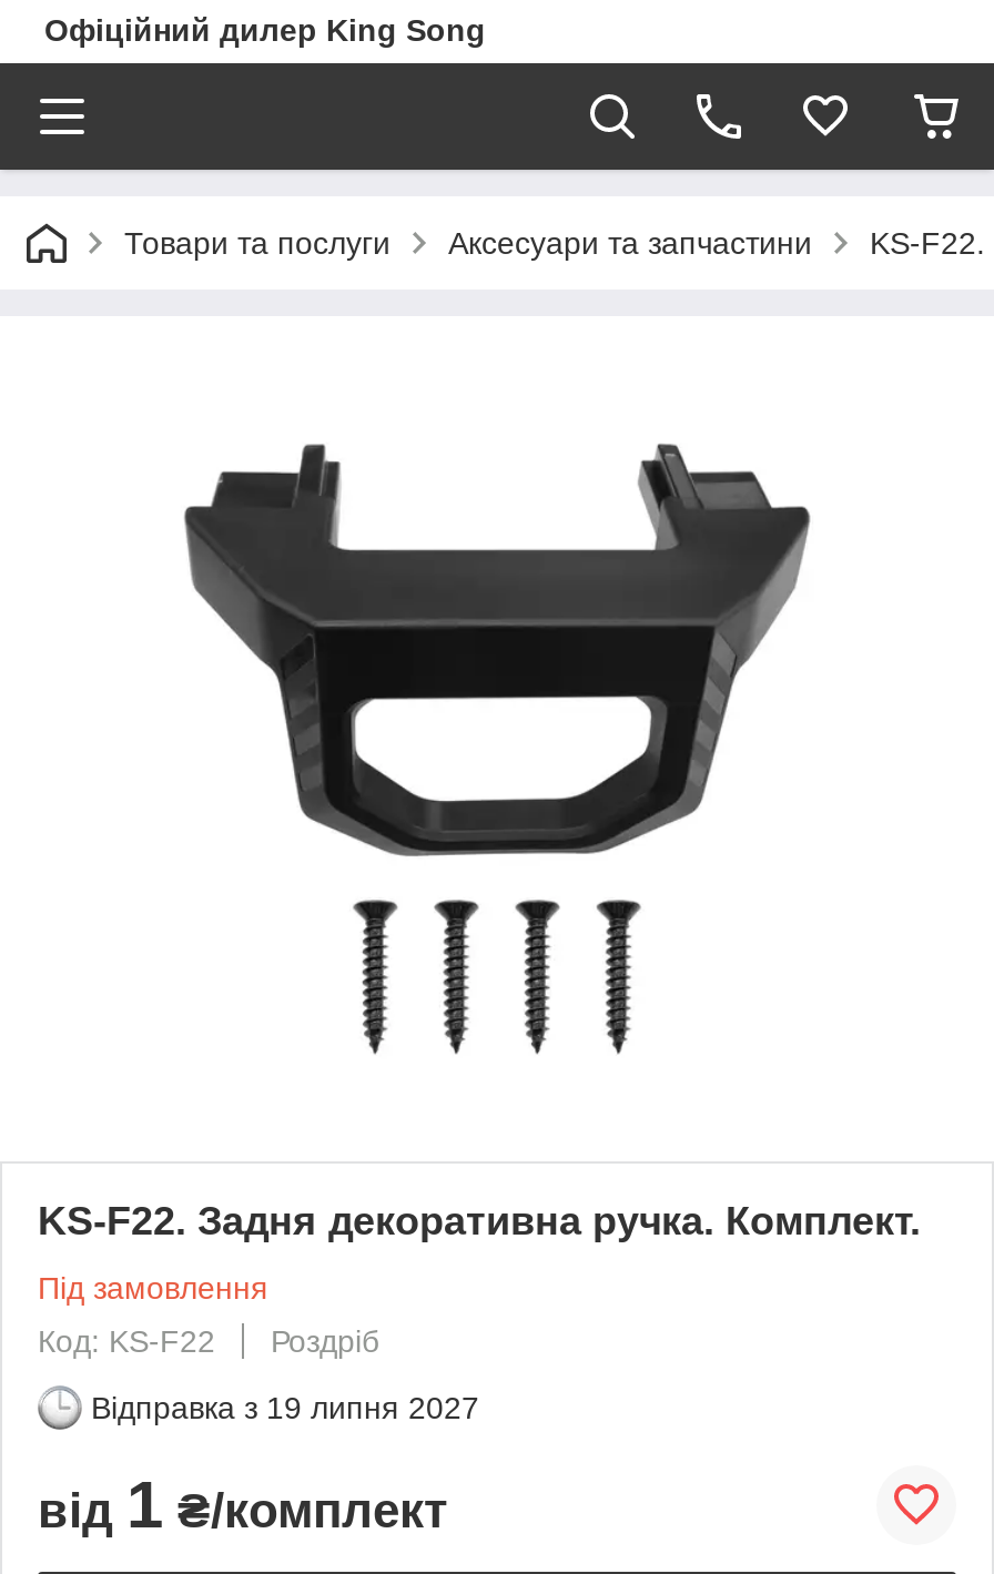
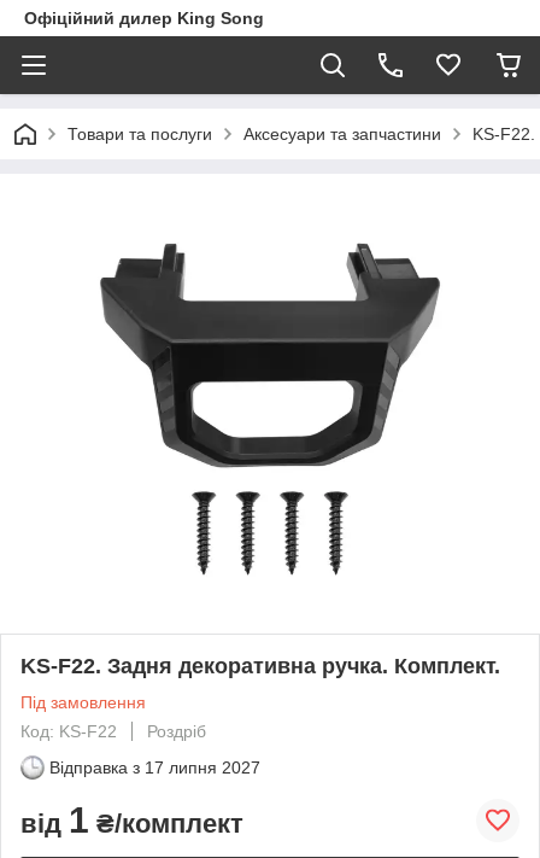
- Відправка з 19 липня 2027
+ Відправка з 17 липня 2027
